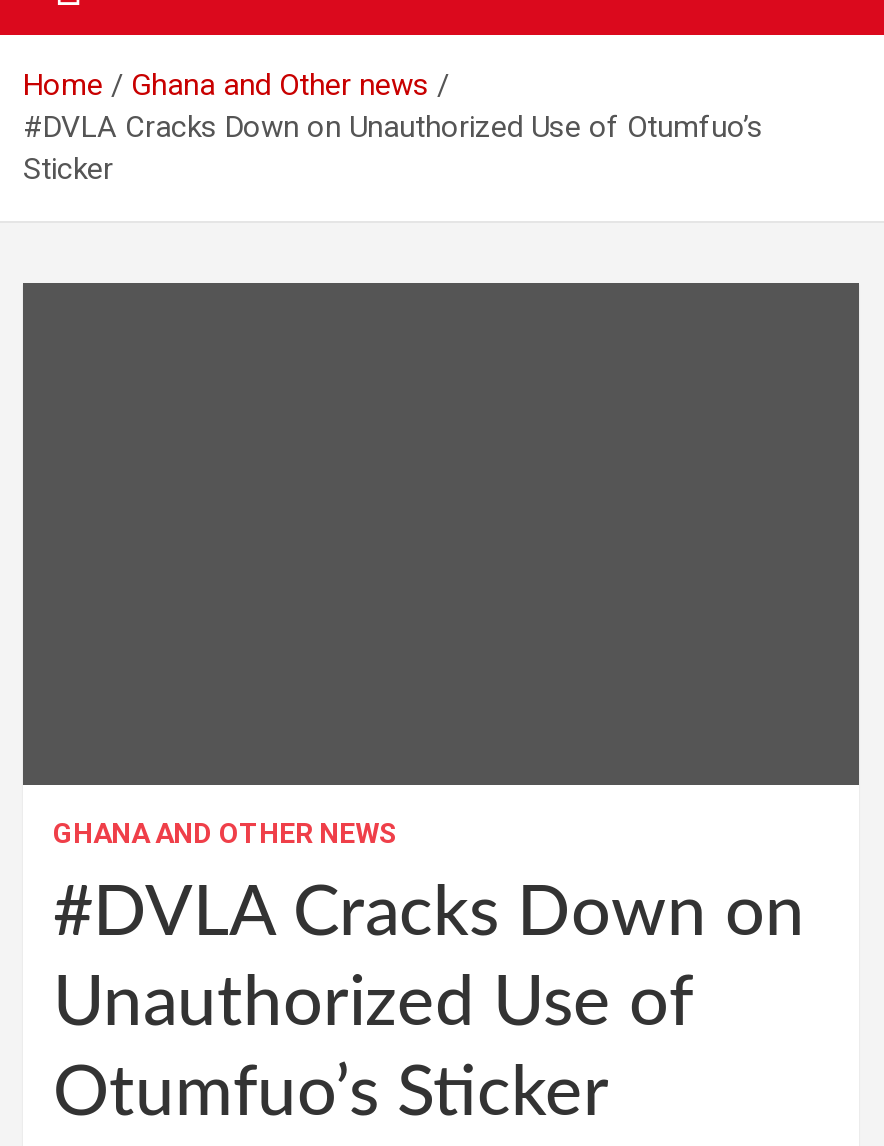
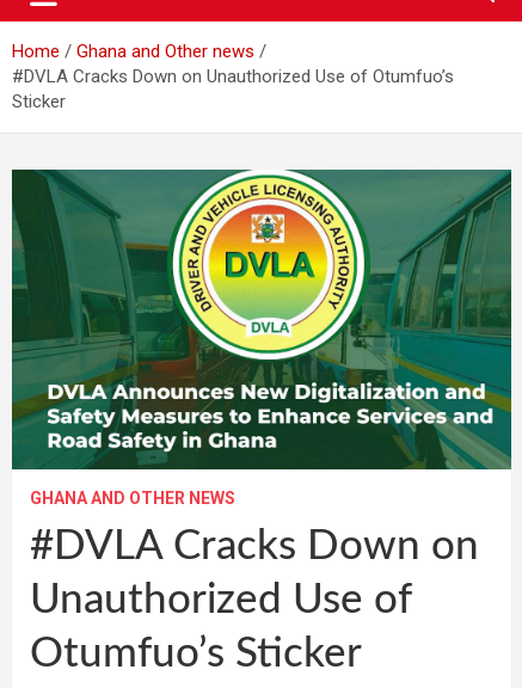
+ [image]
